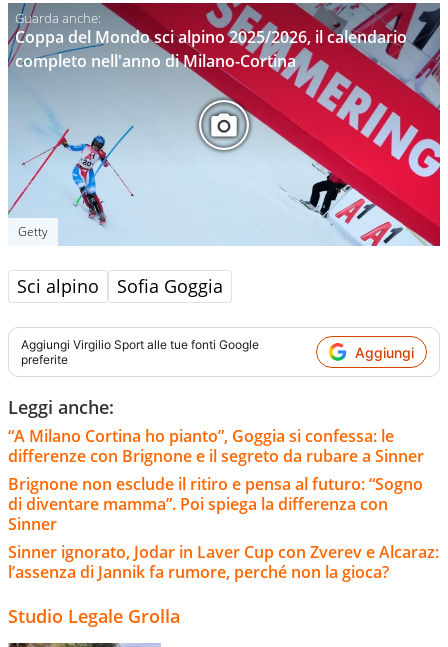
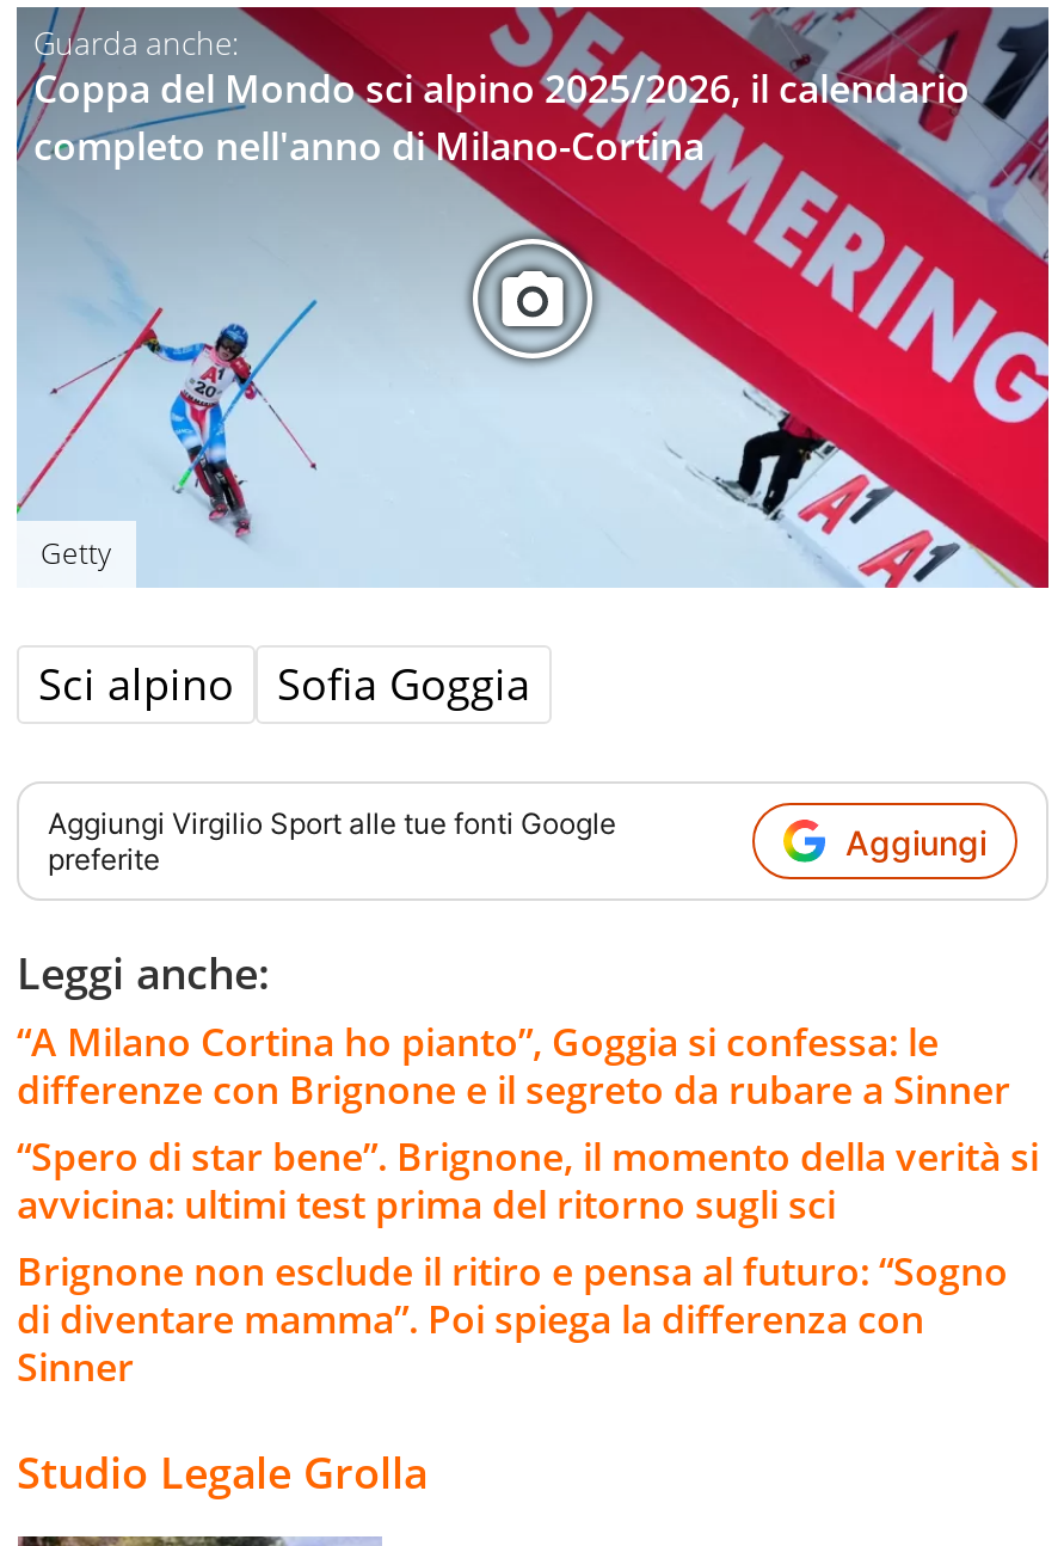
+ “Spero di star bene”. Brignone, il momento della verità si
+ avvicina: ultimi test prima del ritorno sugli sci

moved down: Brignone non esclude il ritiro e pensa al futuro: “Sogno | di diventare mamma”. Poi spiega la differenza con | Sinner

- Sinner ignorato, Jodar in Laver Cup con Zverev e Alcaraz:
- l’assenza di Jannik fa rumore, perché non la gioca?
